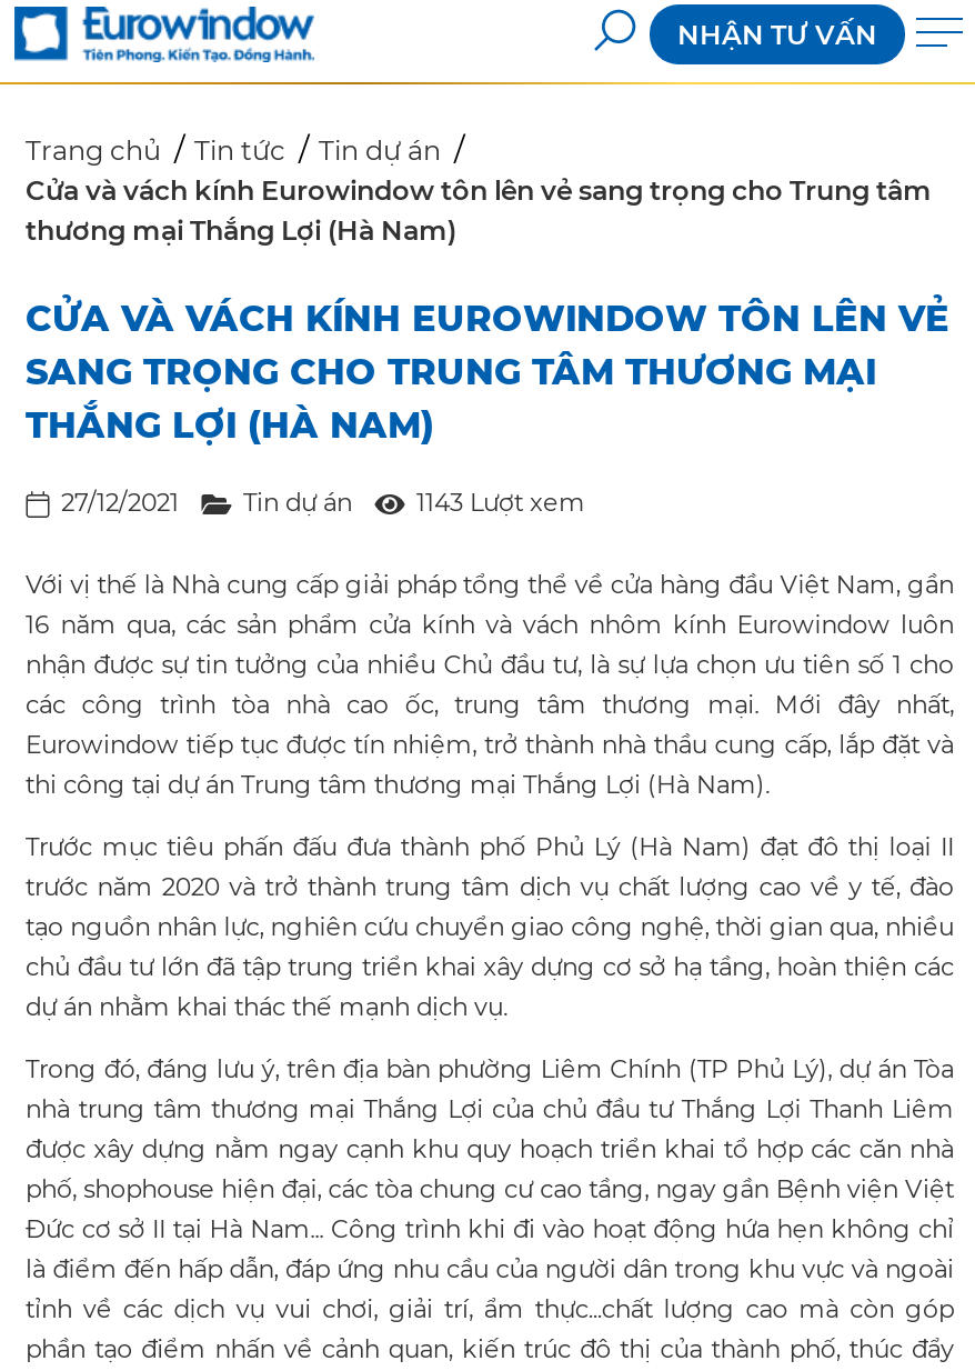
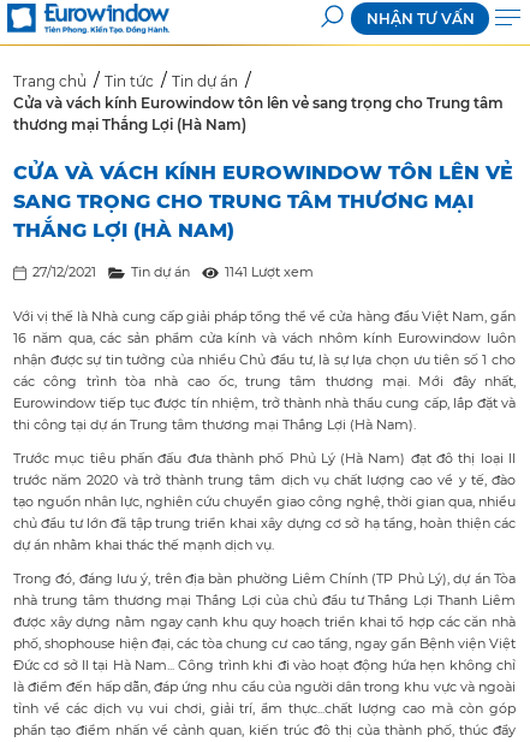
- 1143 Lượt xem
+ 1141 Lượt xem
